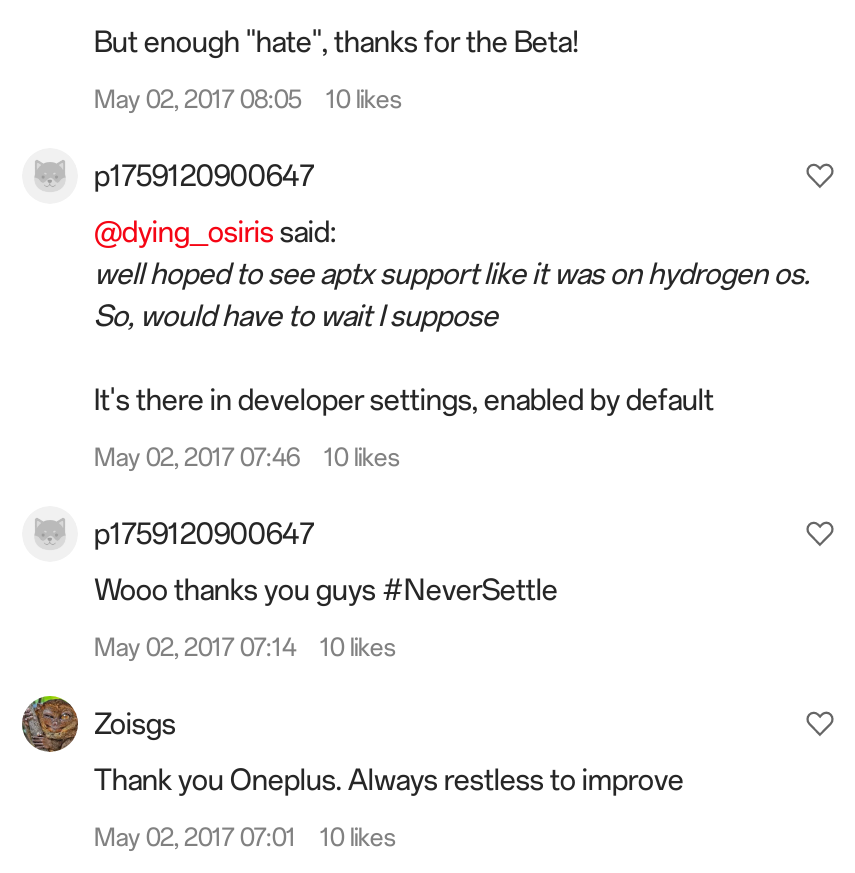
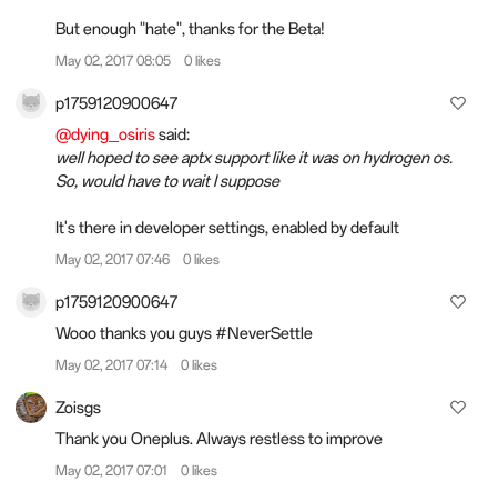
- May 02, 2017 08:05 10 likes
+ May 02, 2017 08:05 0 likes

- May 02, 2017 07:46 10 likes
+ May 02, 2017 07:46 0 likes

- May 02, 2017 07:14 10 likes
+ May 02, 2017 07:14 0 likes

- May 02, 2017 07:01 10 likes
+ May 02, 2017 07:01 0 likes
